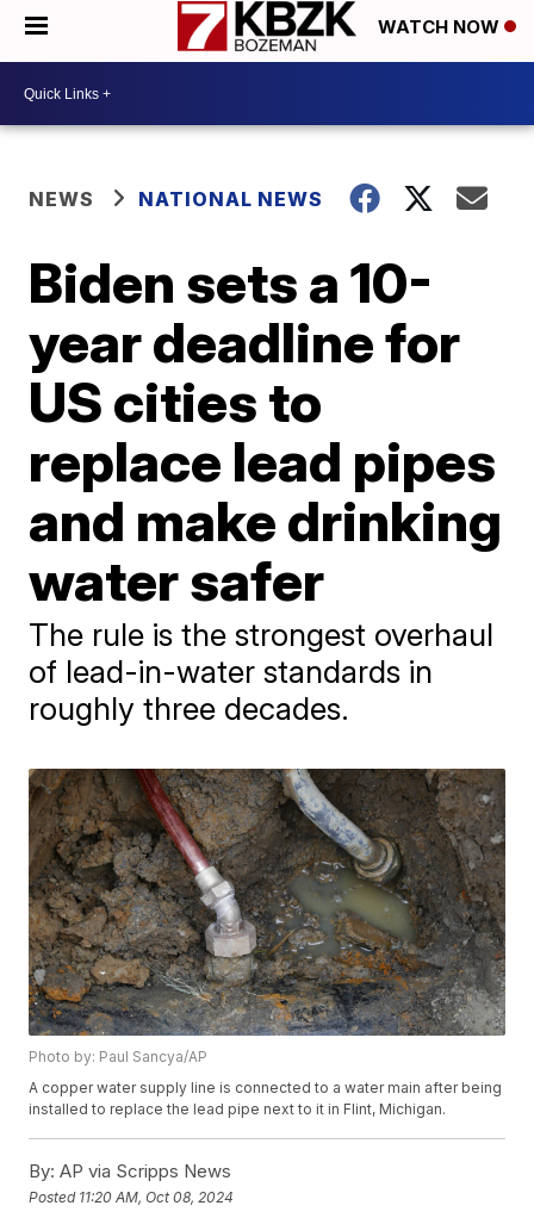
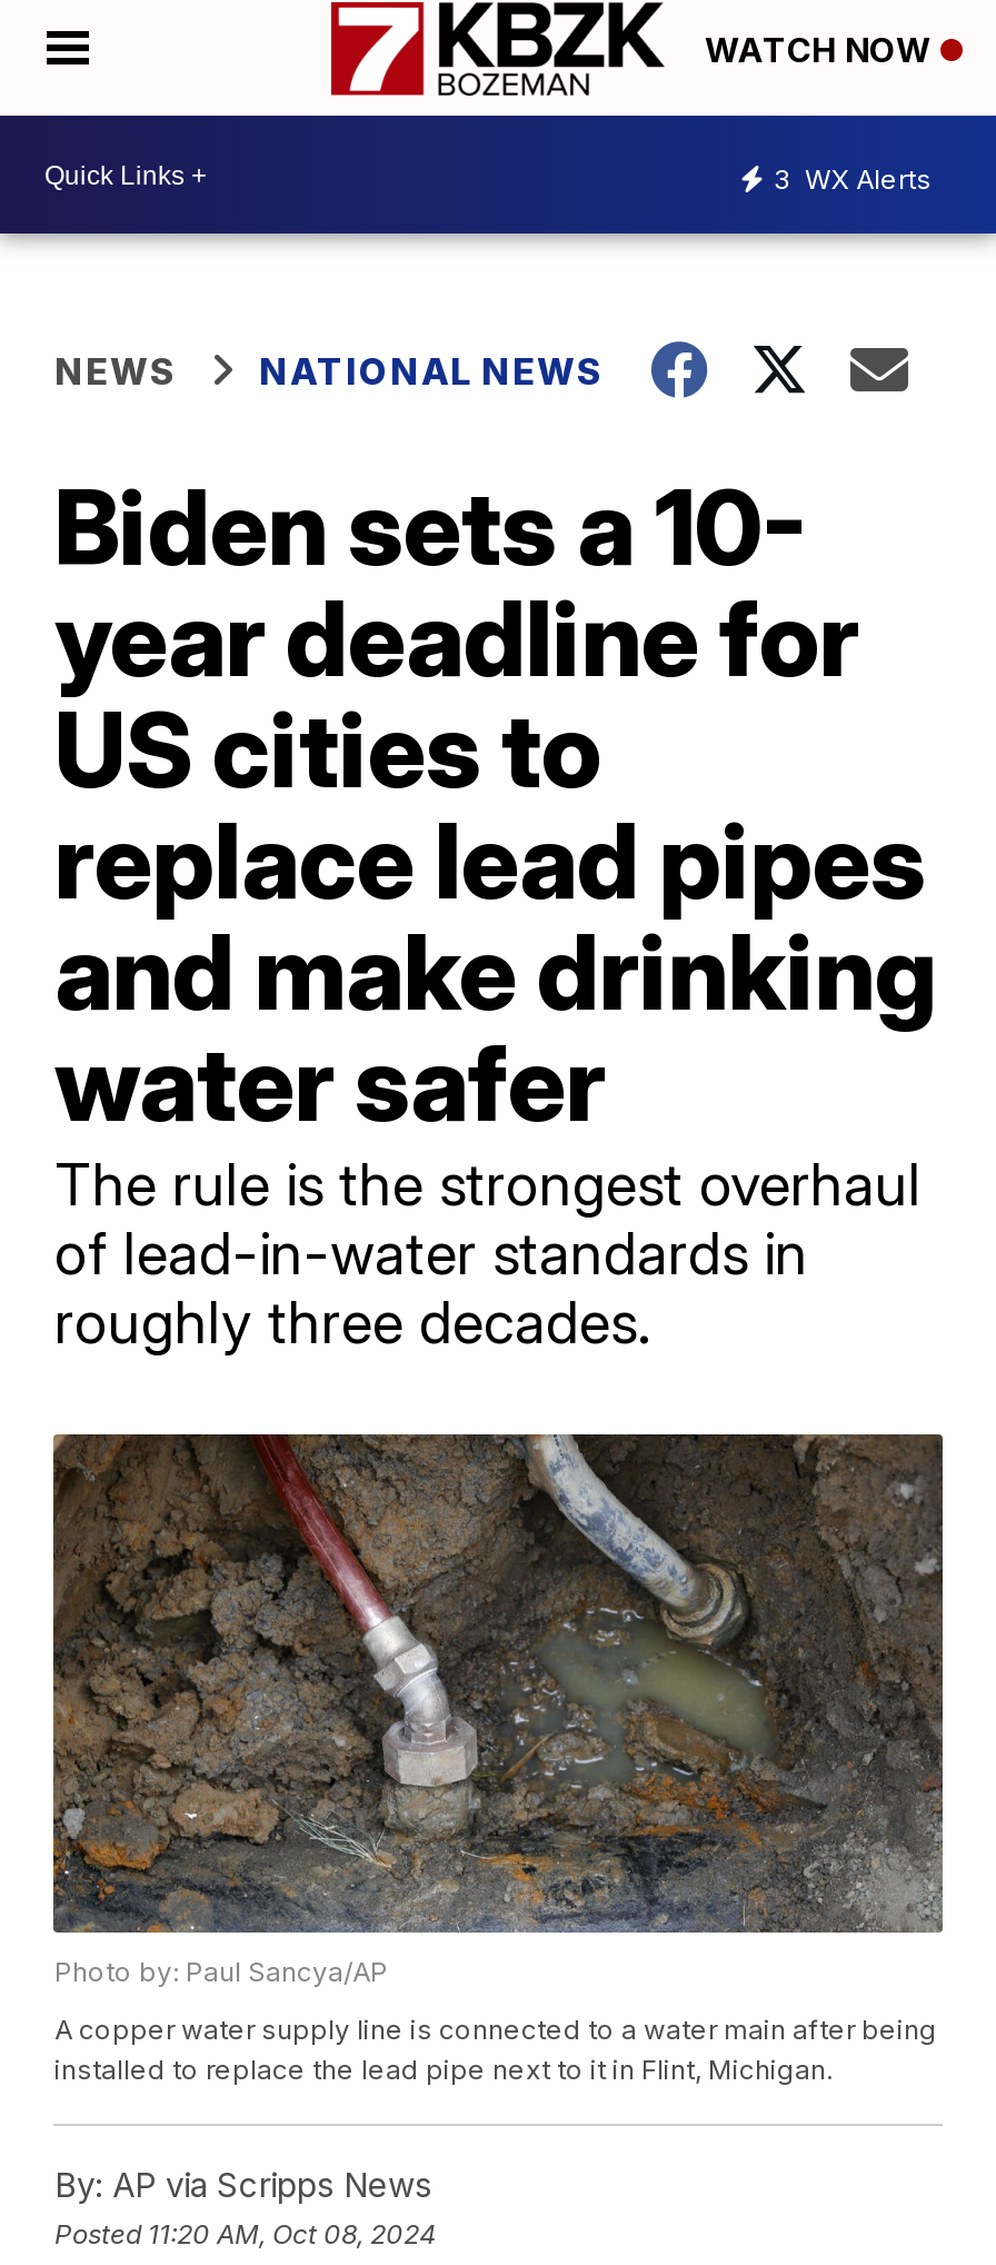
+ 3 WX Alerts
